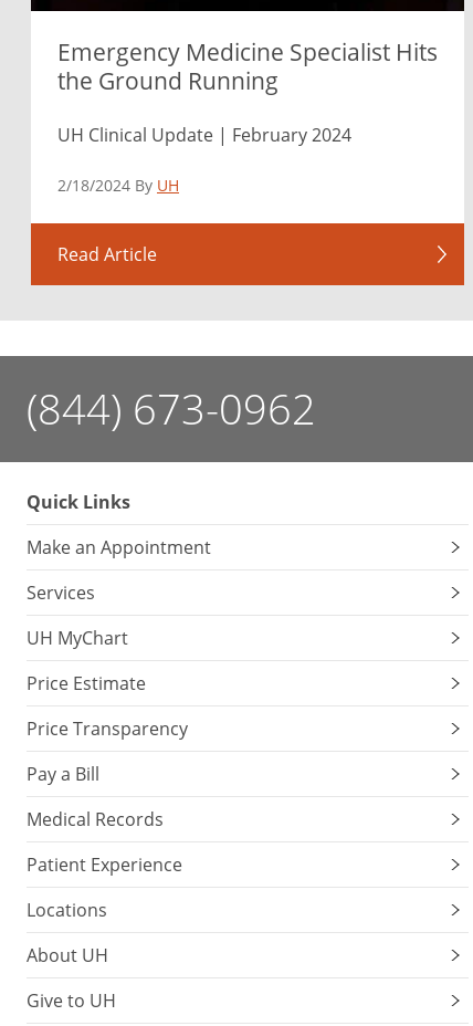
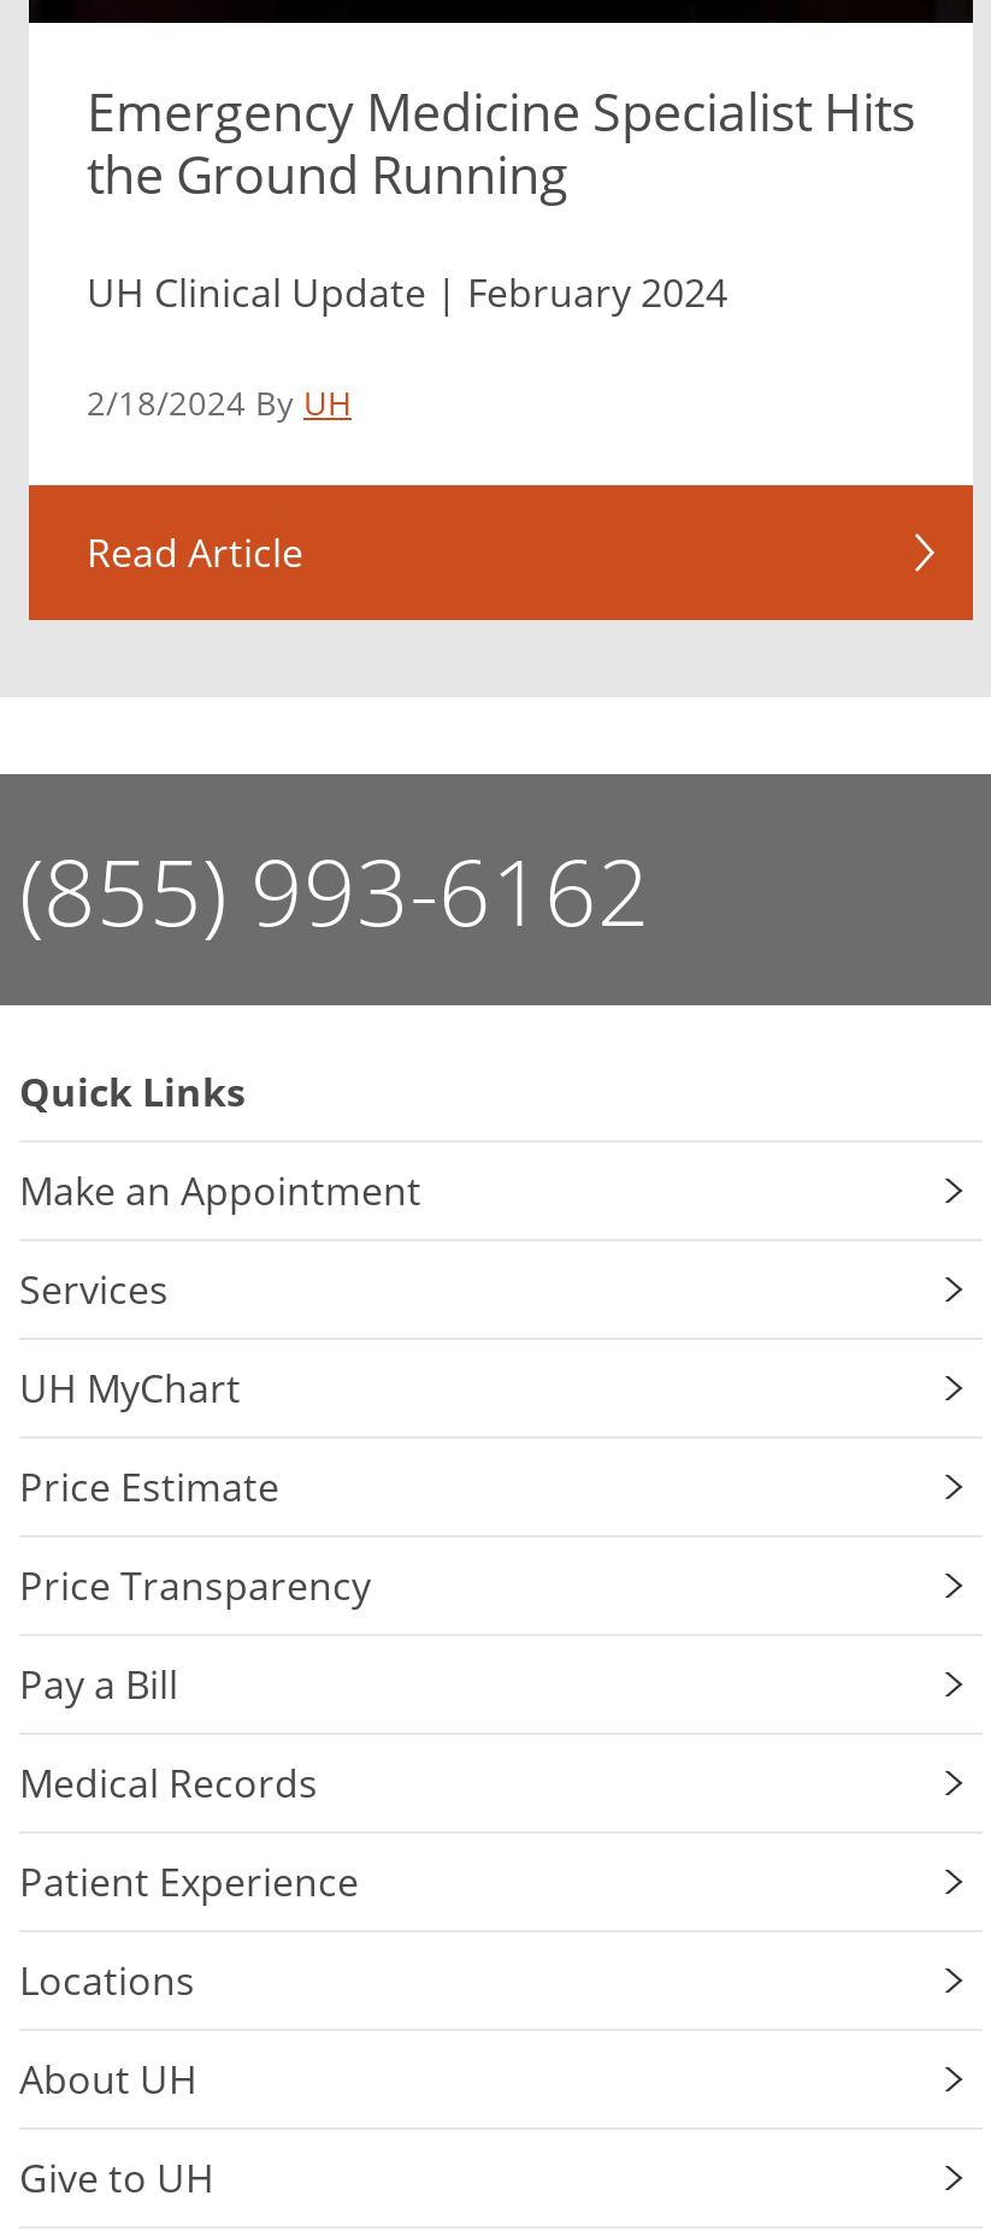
- (844) 673-0962
+ (855) 993-6162
